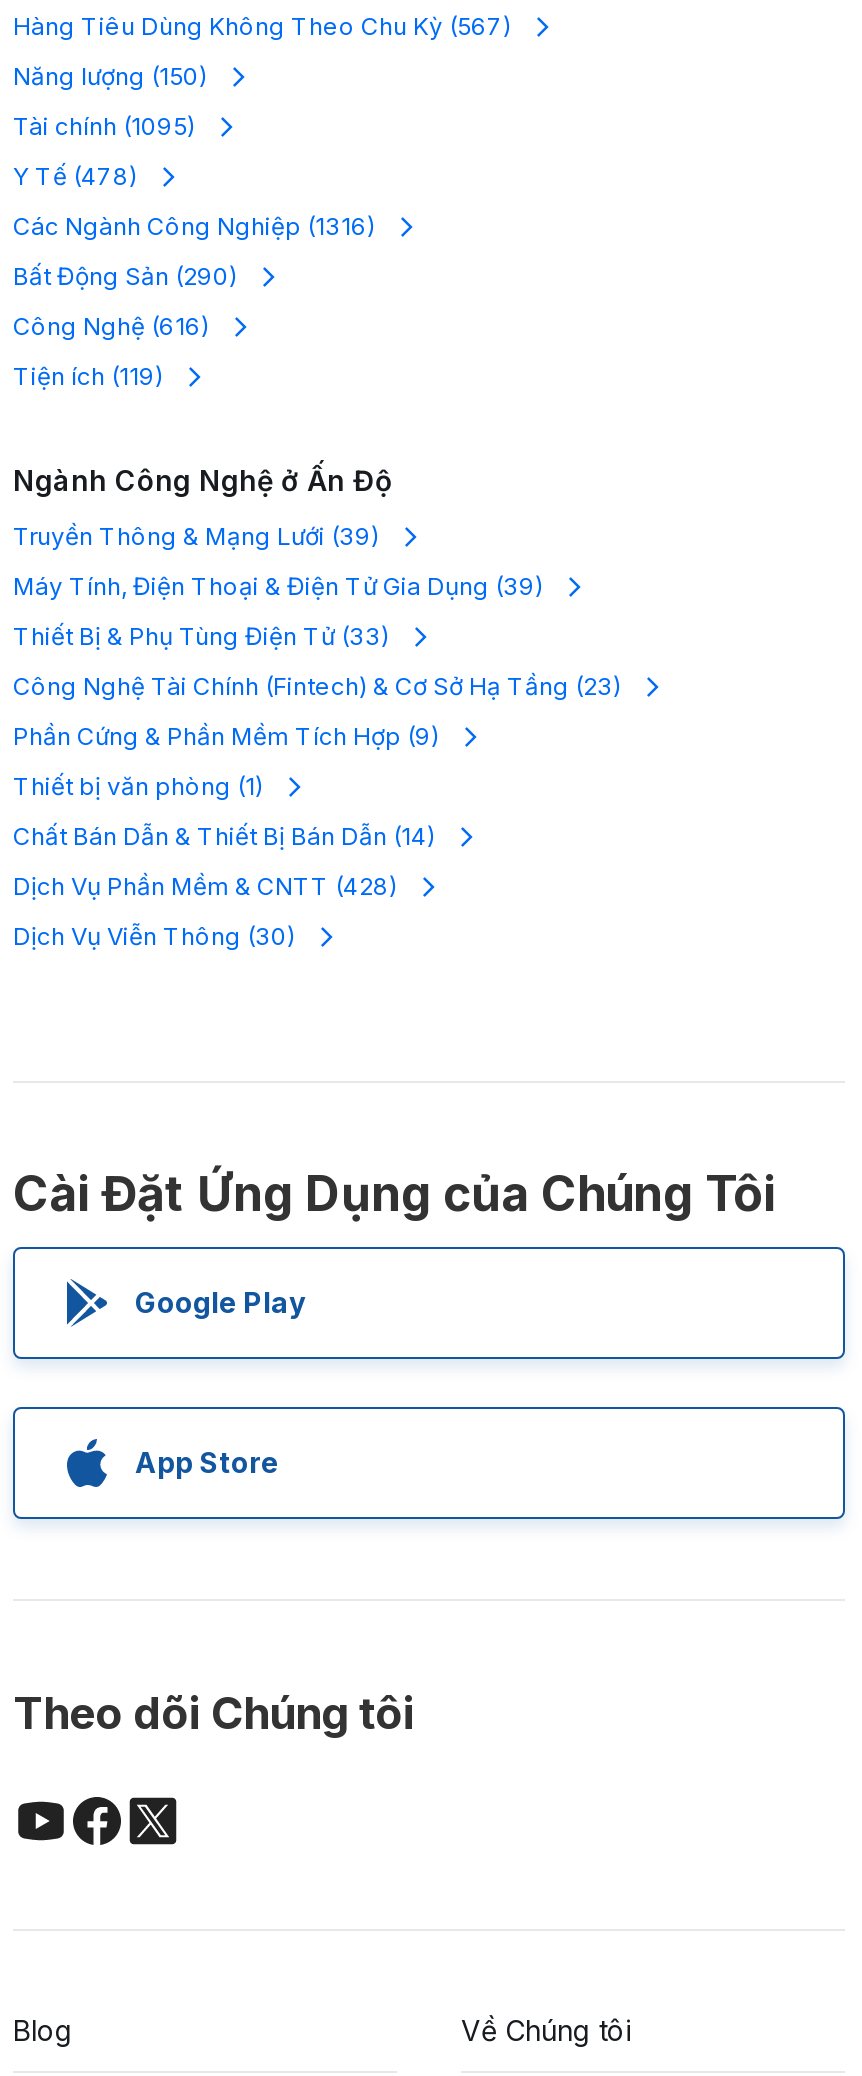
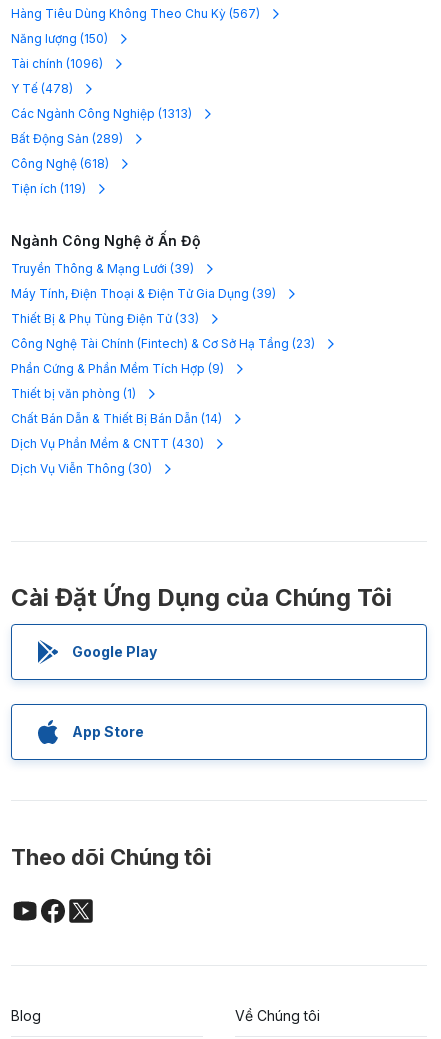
- Tài chính (1095)
+ Tài chính (1096)

- Các Ngành Công Nghiệp (1316)
+ Các Ngành Công Nghiệp (1313)

- Bất Động Sản (290)
+ Bất Động Sản (289)

- Công Nghệ (616)
+ Công Nghệ (618)

- Dịch Vụ Phần Mềm & CNTT (428)
+ Dịch Vụ Phần Mềm & CNTT (430)
